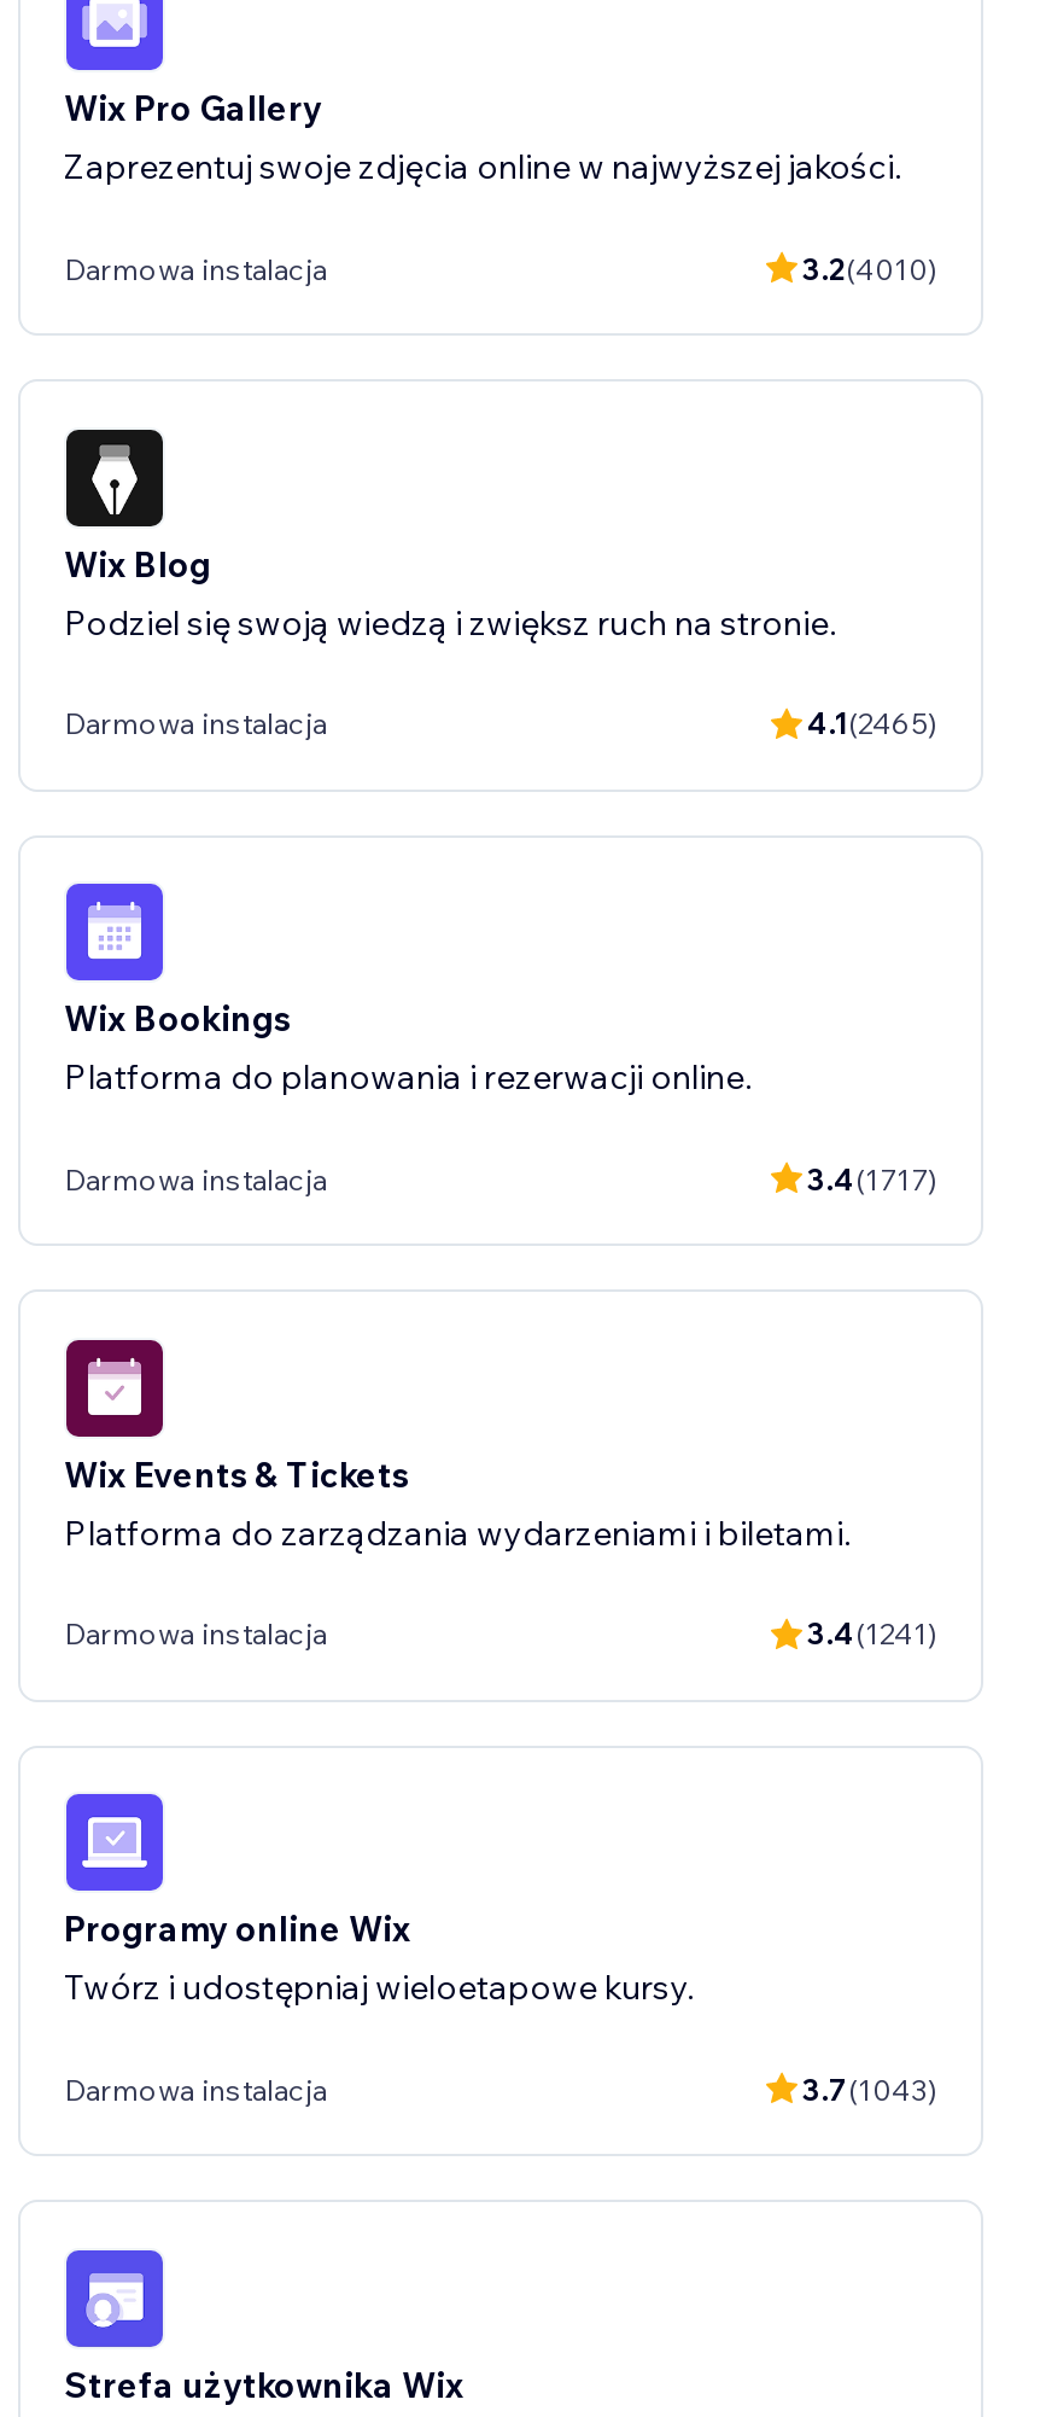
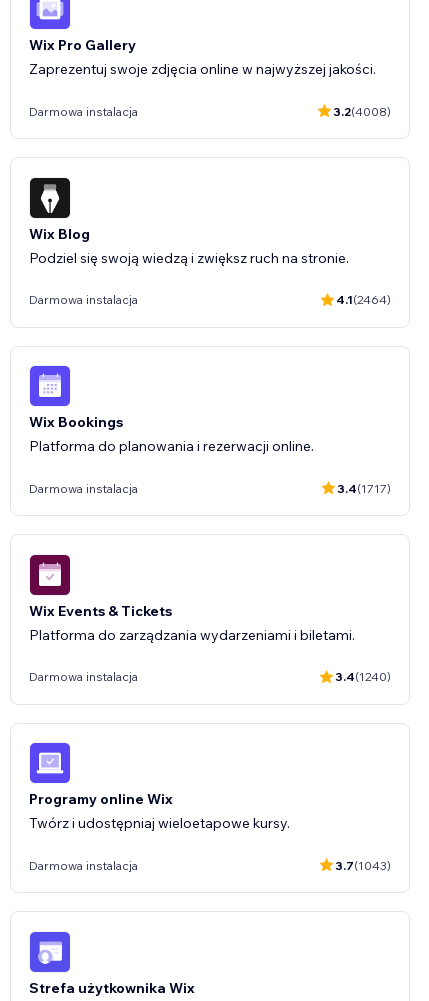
- 3.2(4010)
+ 3.2(4008)

- 4.1(2465)
+ 4.1(2464)

- 3.4(1241)
+ 3.4(1240)
